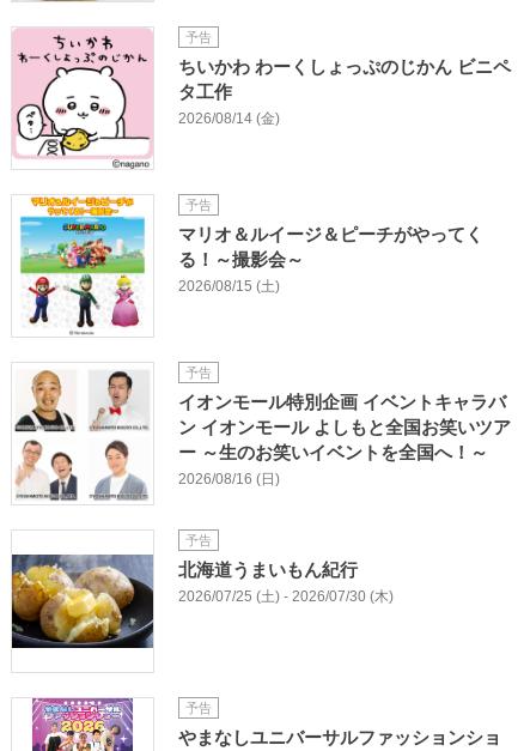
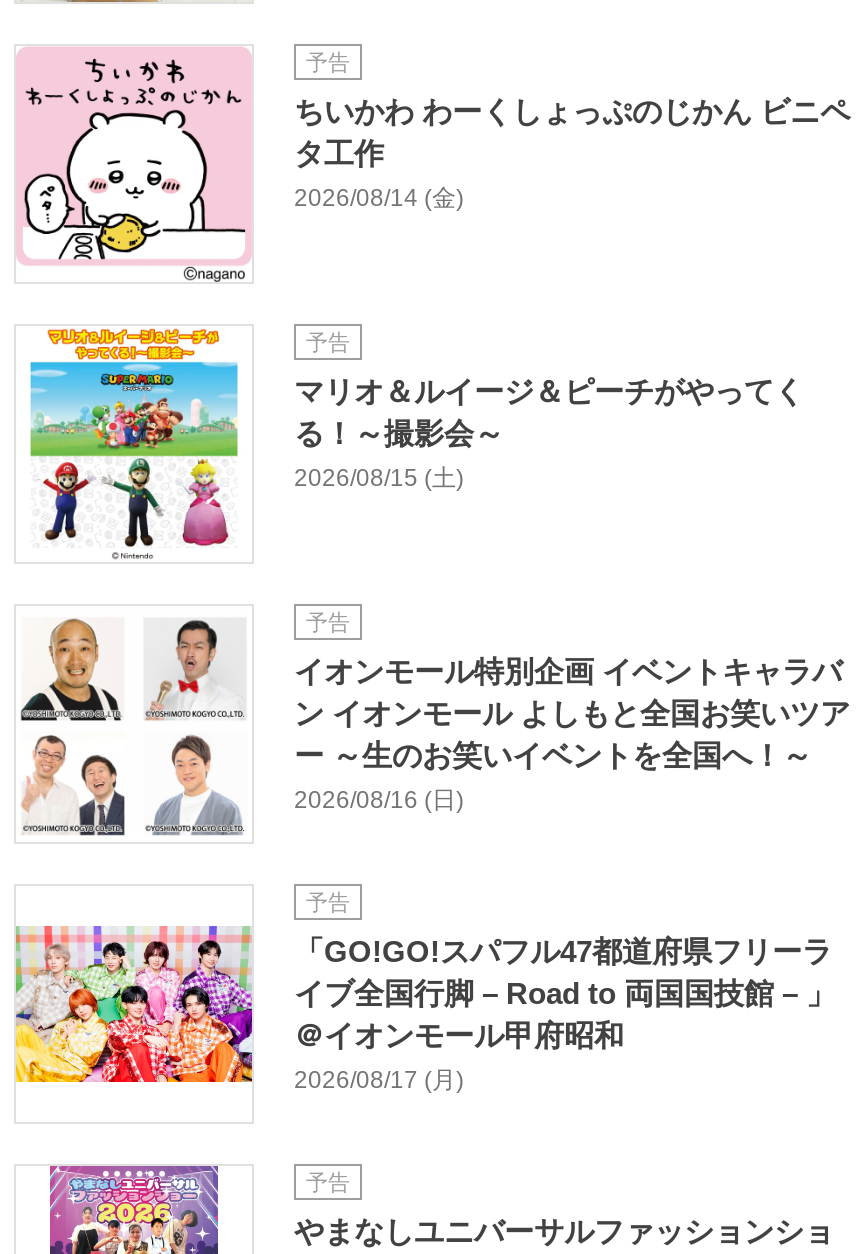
- [image]
- 北海道うまいもん紀行
- 2026/07/25 (土) - 2026/07/30 (木)
+ [image]
+ 「GO!GO!スパフル47都道府県フリーラ
+ イブ全国行脚 – Road to 両国国技館 – 」
+ ＠イオンモール甲府昭和
+ 2026/08/17 (月)
